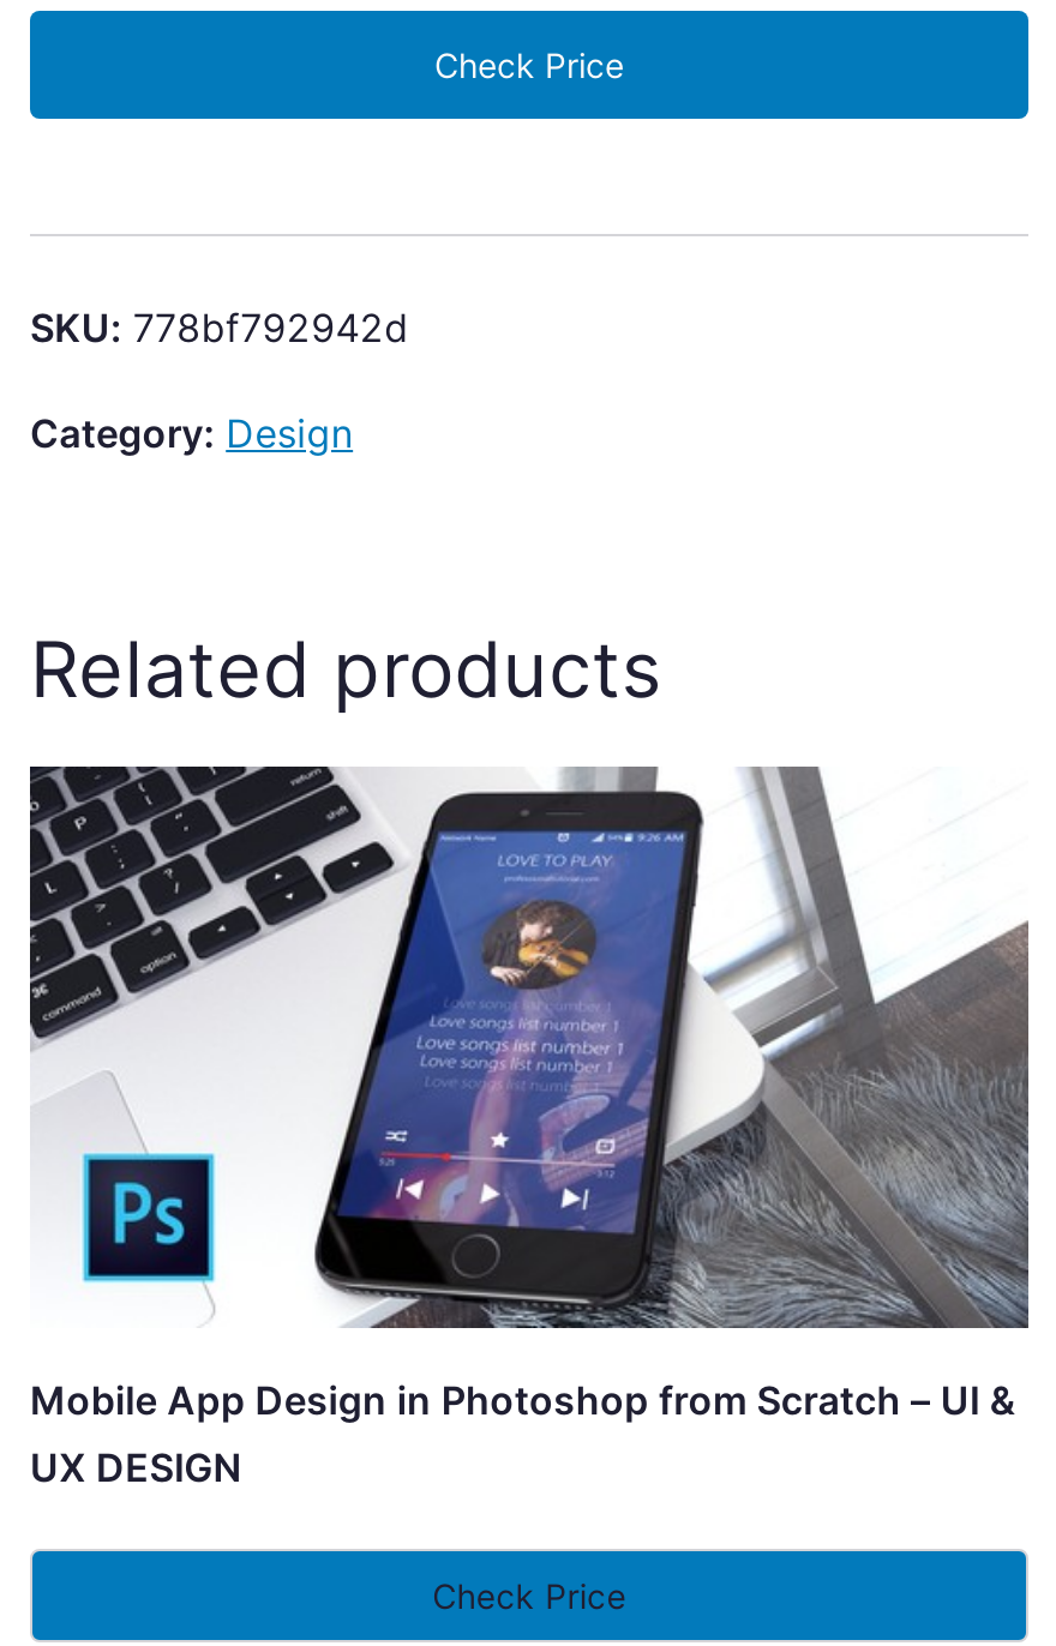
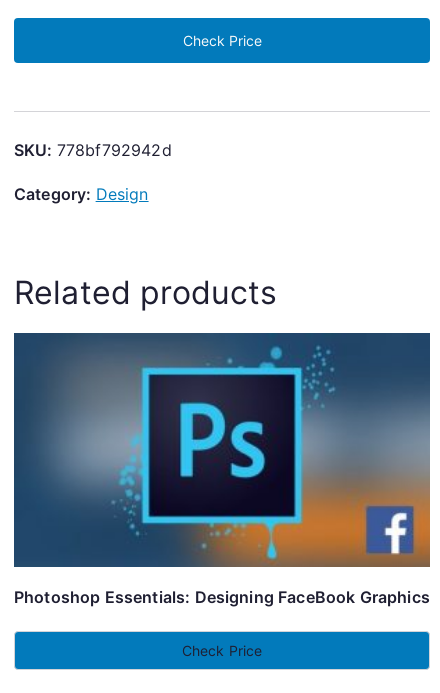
- [image]
- Mobile App Design in Photoshop from Scratch – UI &
- UX DESIGN
+ [image]
+ Photoshop Essentials: Designing FaceBook Graphics
